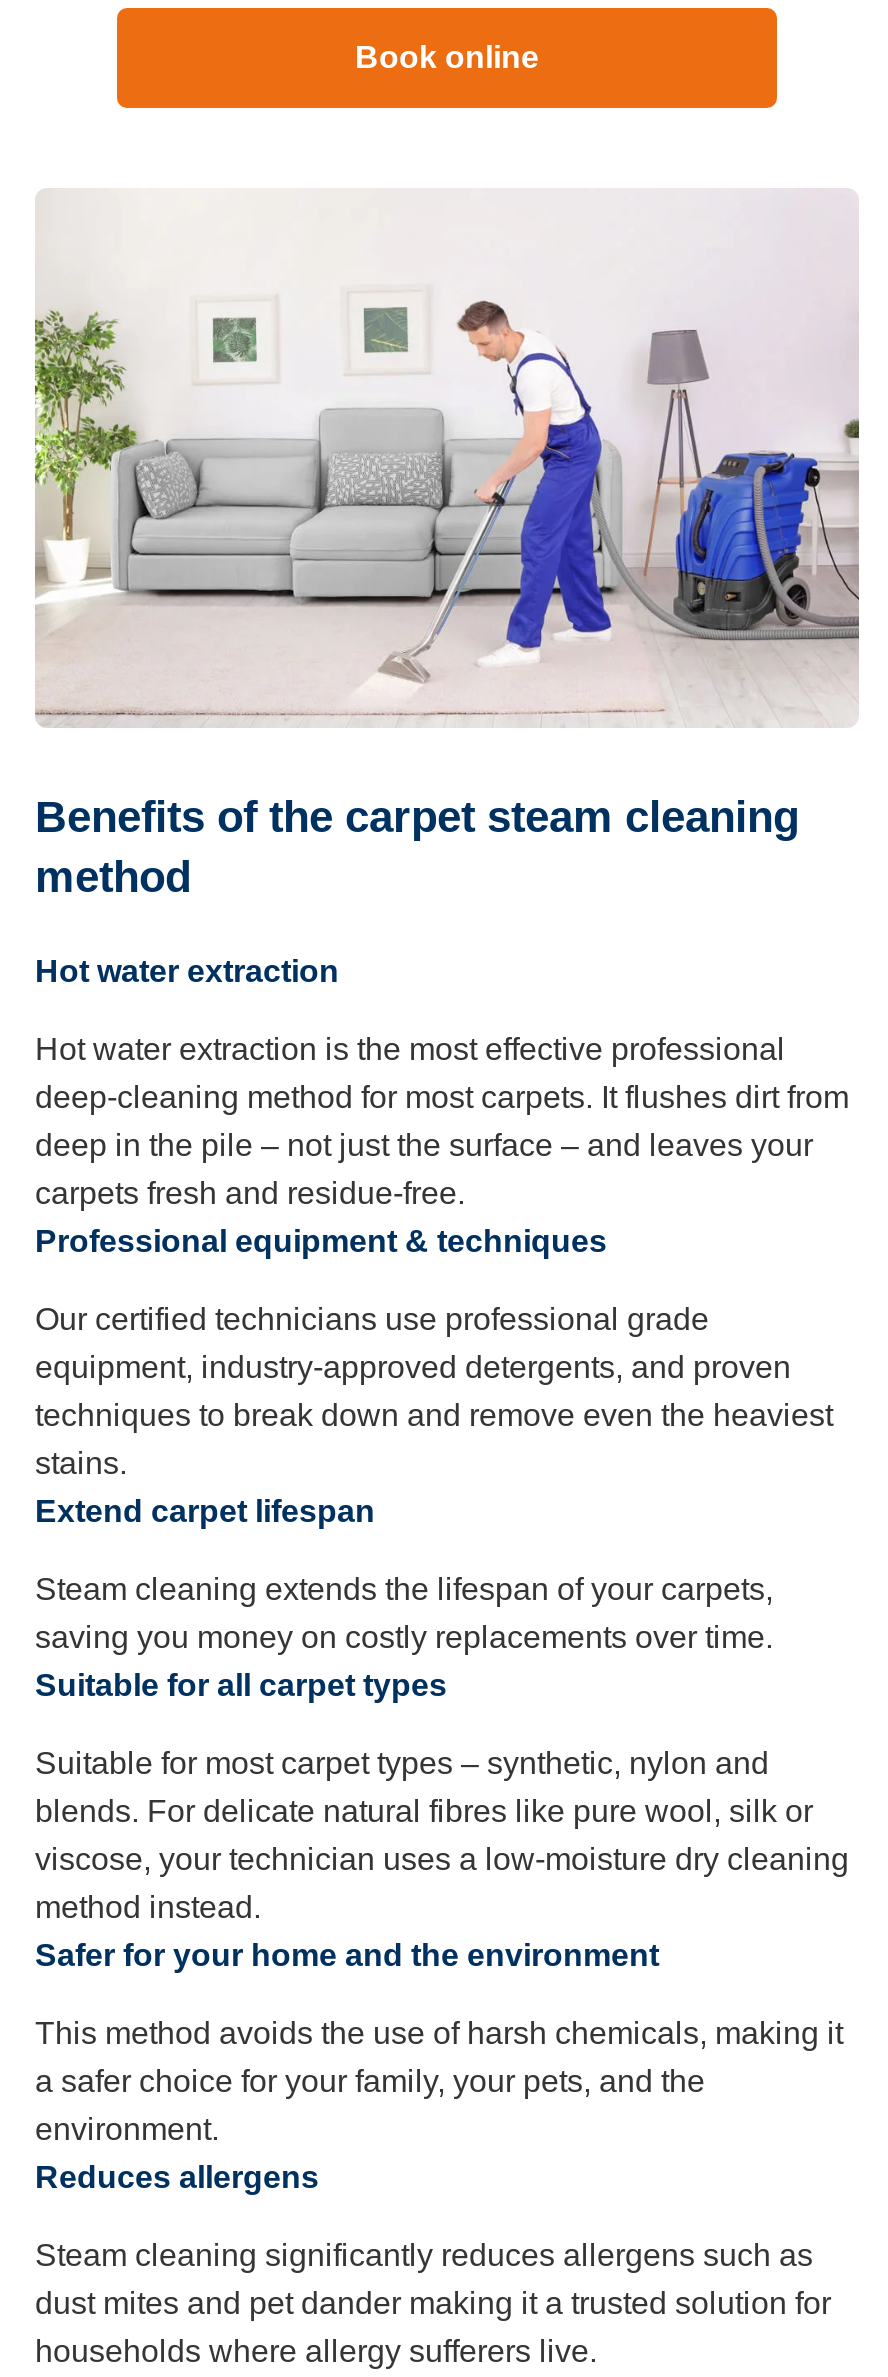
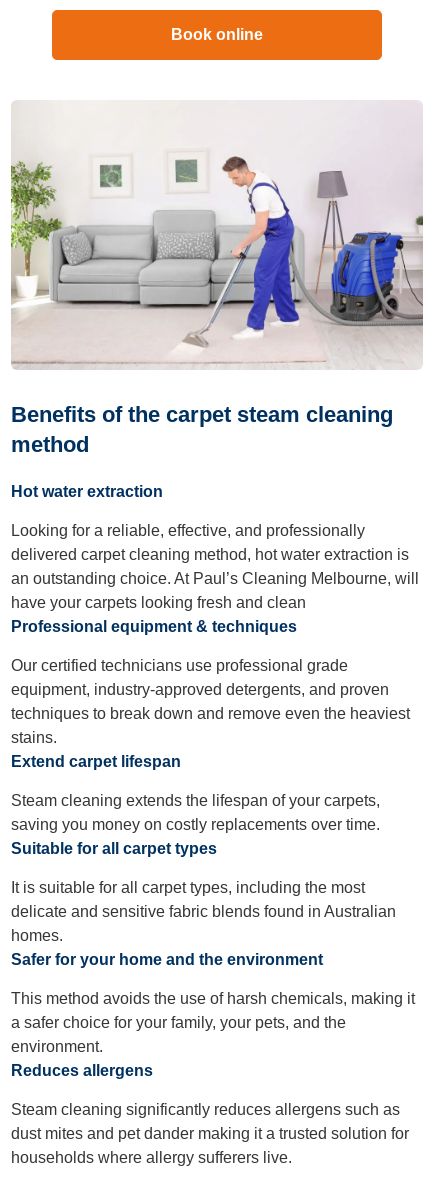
- Hot water extraction is the most effective professional
- deep-cleaning method for most carpets. It flushes dirt from
- deep in the pile – not just the surface – and leaves your
- carpets fresh and residue-free.
+ Looking for a reliable, effective, and professionally
+ delivered carpet cleaning method, hot water extraction is
+ an outstanding choice. At Paul’s Cleaning Melbourne, will
+ have your carpets looking fresh and clean

- Suitable for most carpet types – synthetic, nylon and
- blends. For delicate natural fibres like pure wool, silk or
- viscose, your technician uses a low-moisture dry cleaning
- method instead.
+ It is suitable for all carpet types, including the most
+ delicate and sensitive fabric blends found in Australian
+ homes.
